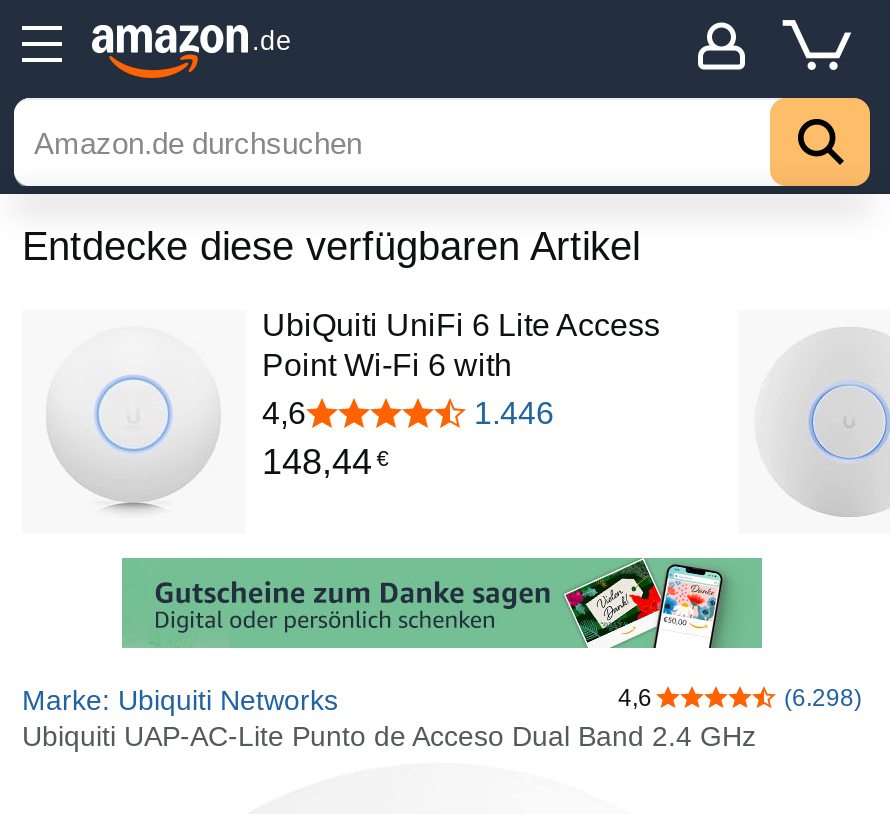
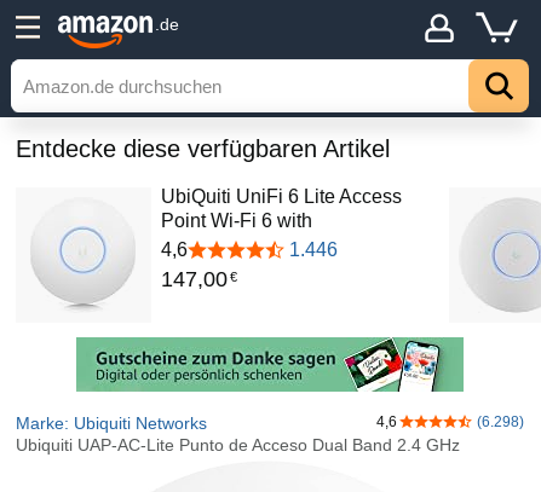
- 148,44 €
+ 147,00 €
